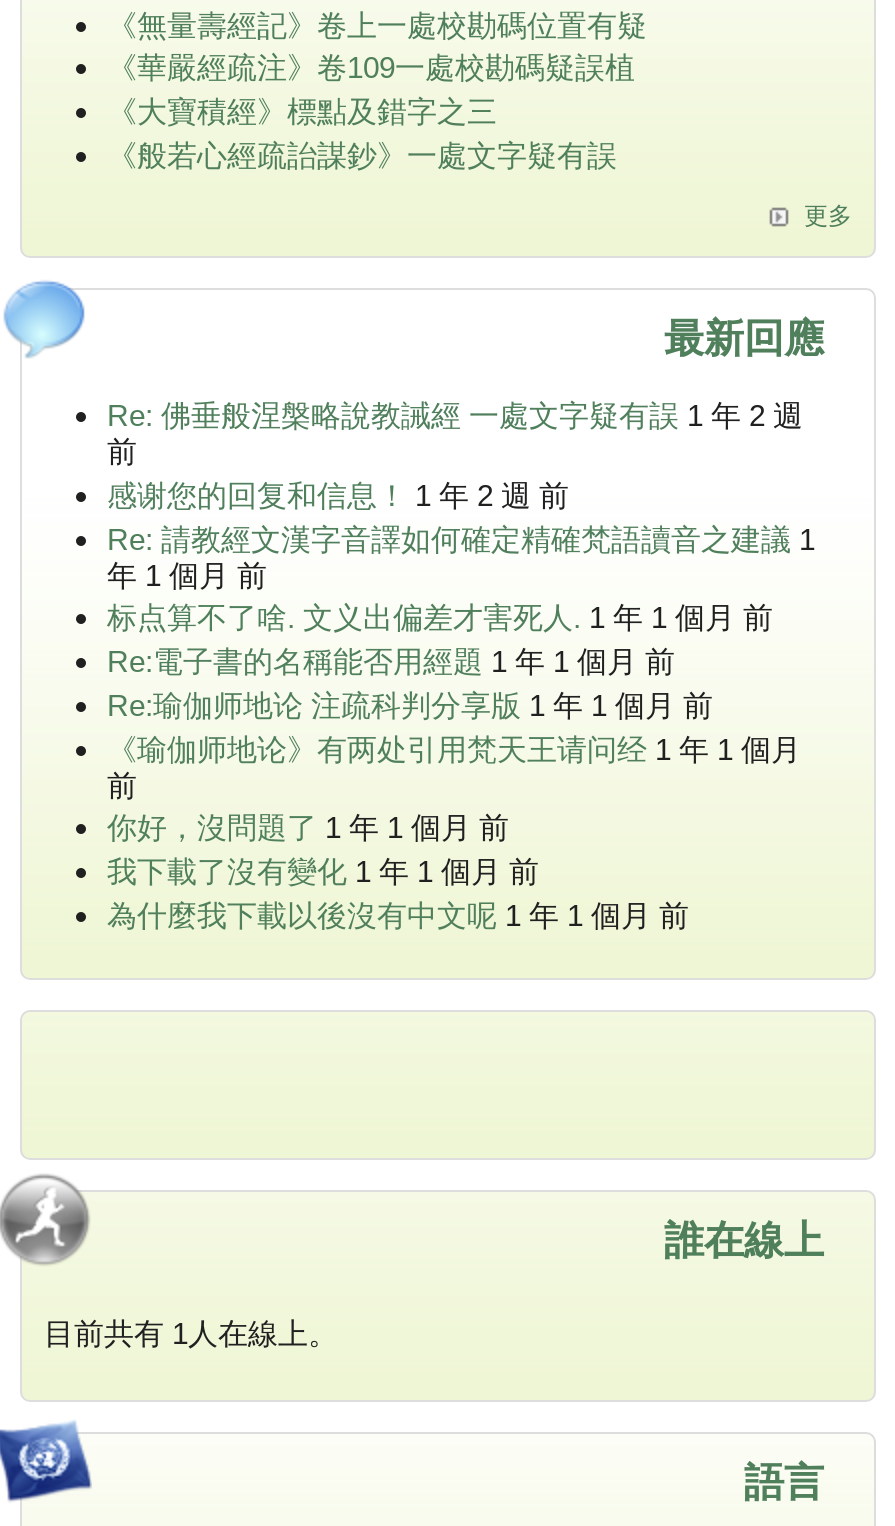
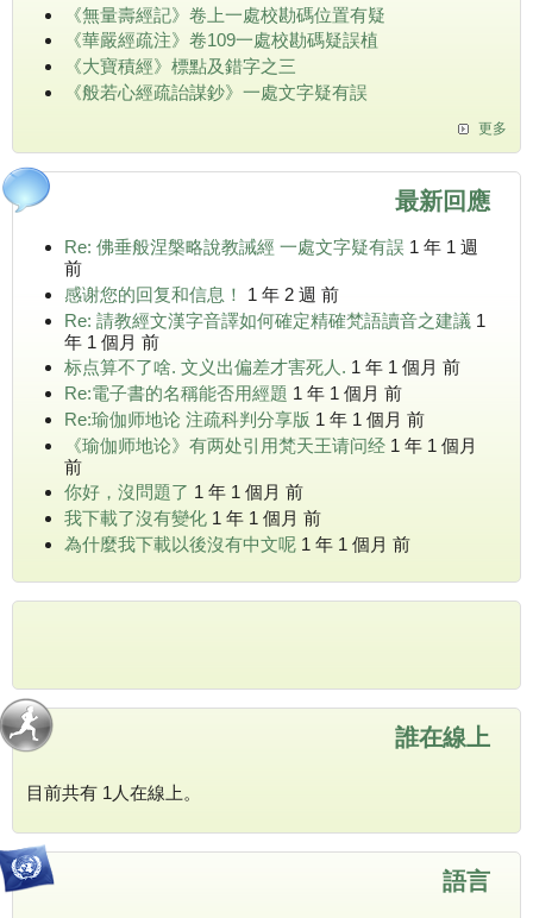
- Re: 佛垂般涅槃略說教誡經 一處文字疑有誤 1 年 2 週
+ Re: 佛垂般涅槃略說教誡經 一處文字疑有誤 1 年 1 週
